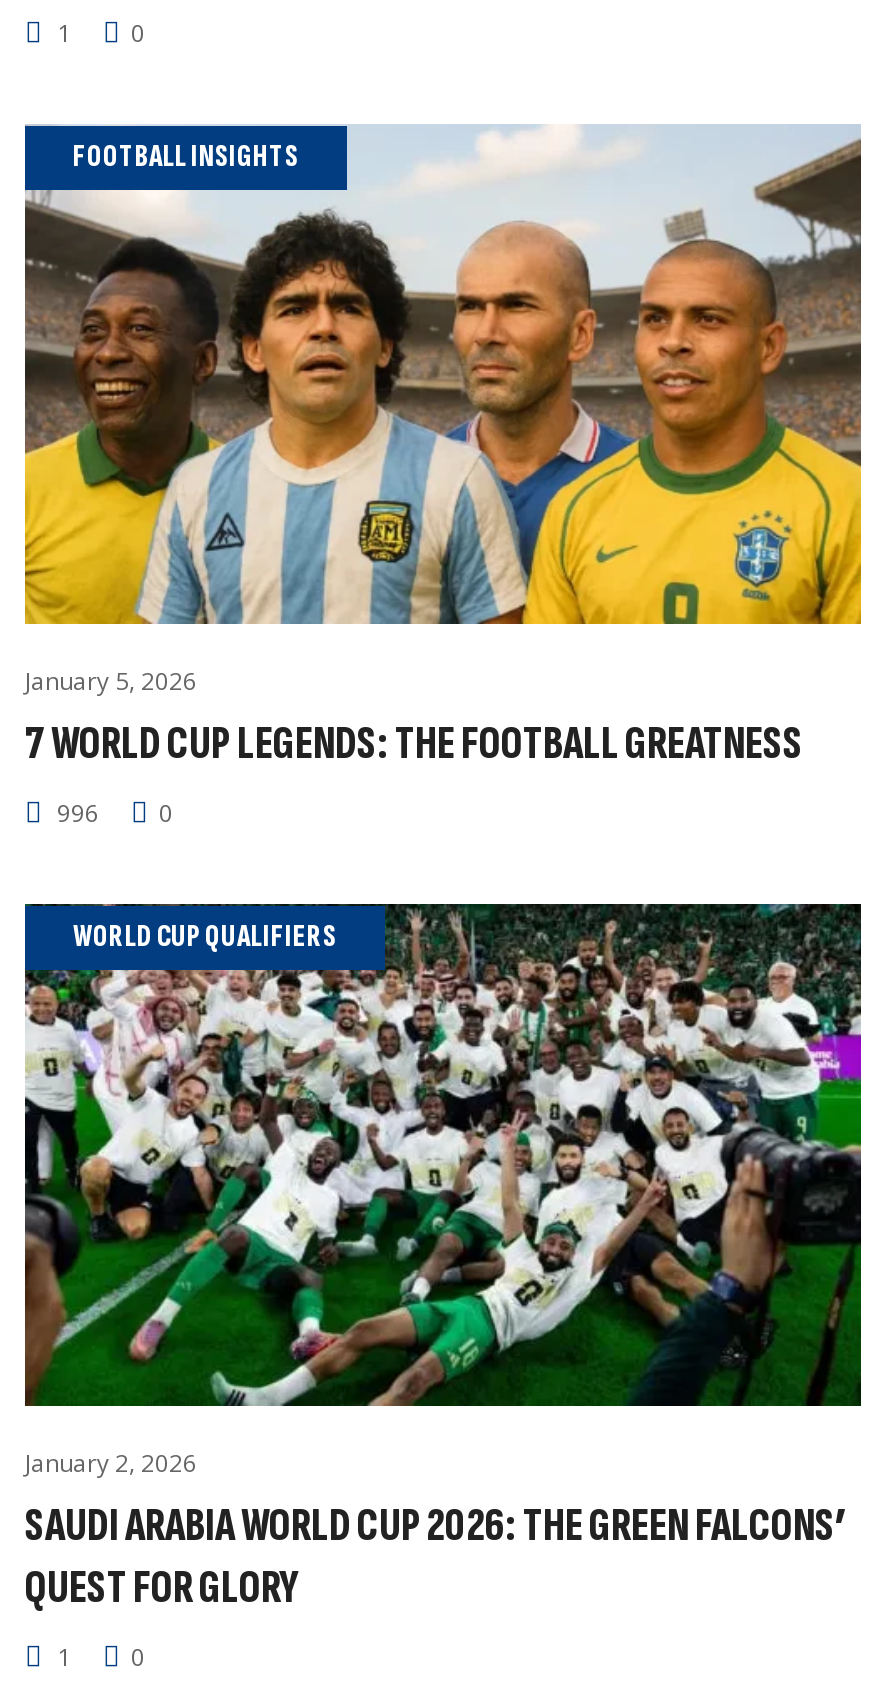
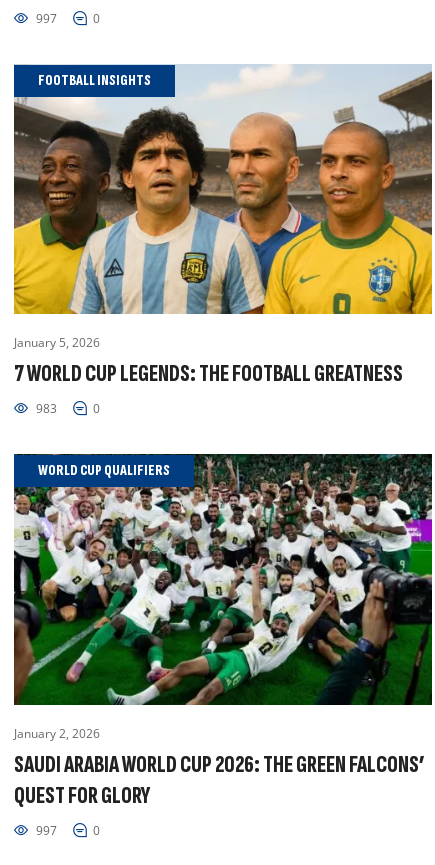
- 1
+ 997

- 996
+ 983

- 1
+ 997
